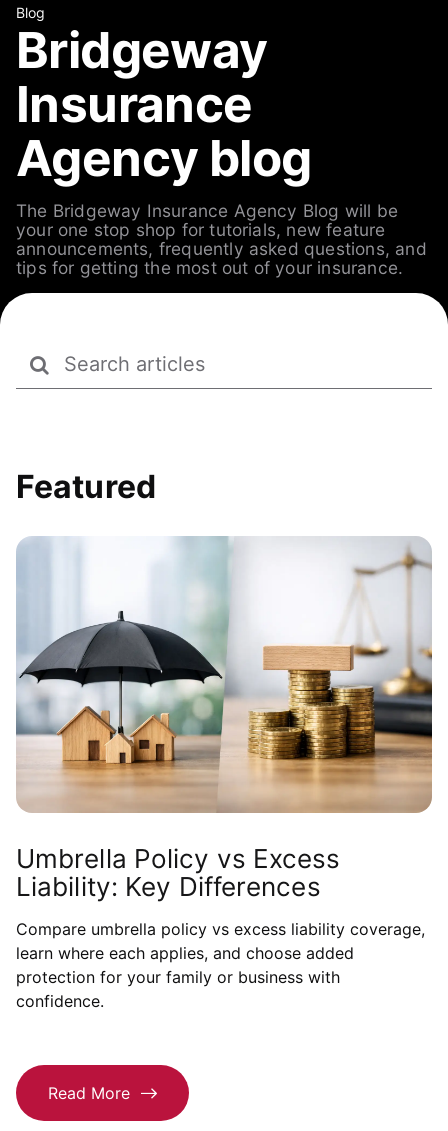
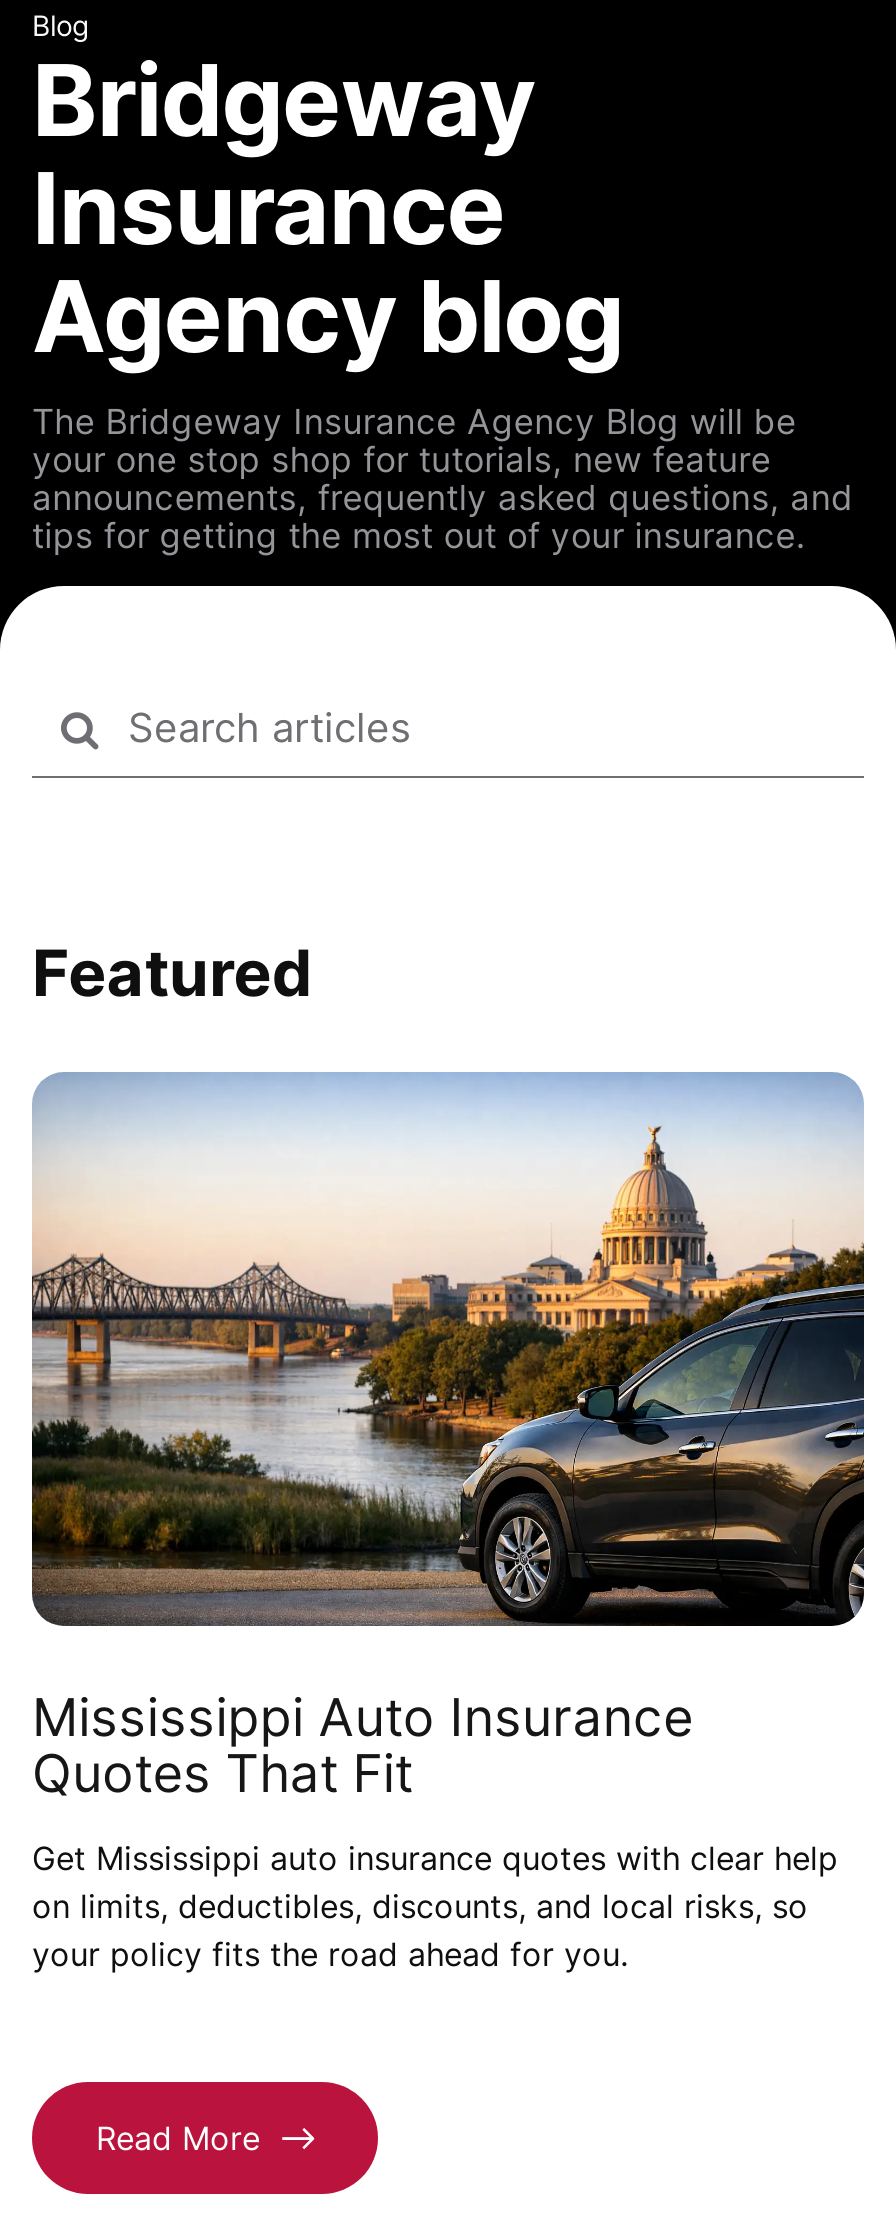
- [image]
- Umbrella Policy vs Excess
- Liability: Key Differences
+ [image]
+ Mississippi Auto Insurance
+ Quotes That Fit

- Compare umbrella policy vs excess liability coverage,
- learn where each applies, and choose added
- protection for your family or business with
- confidence.
+ Get Mississippi auto insurance quotes with clear help
+ on limits, deductibles, discounts, and local risks, so
+ your policy fits the road ahead for you.
